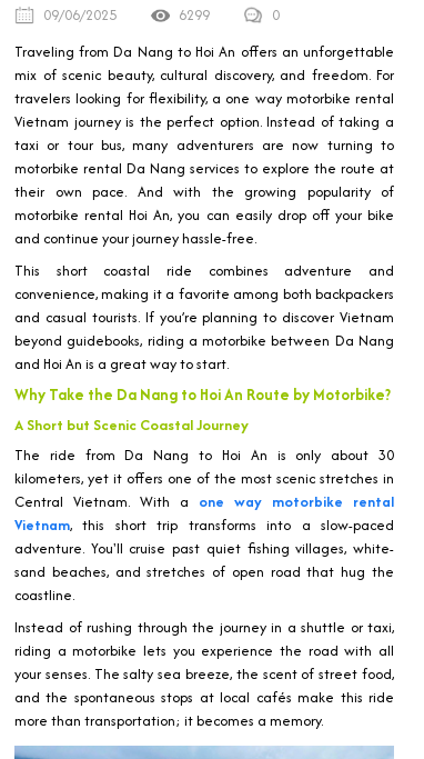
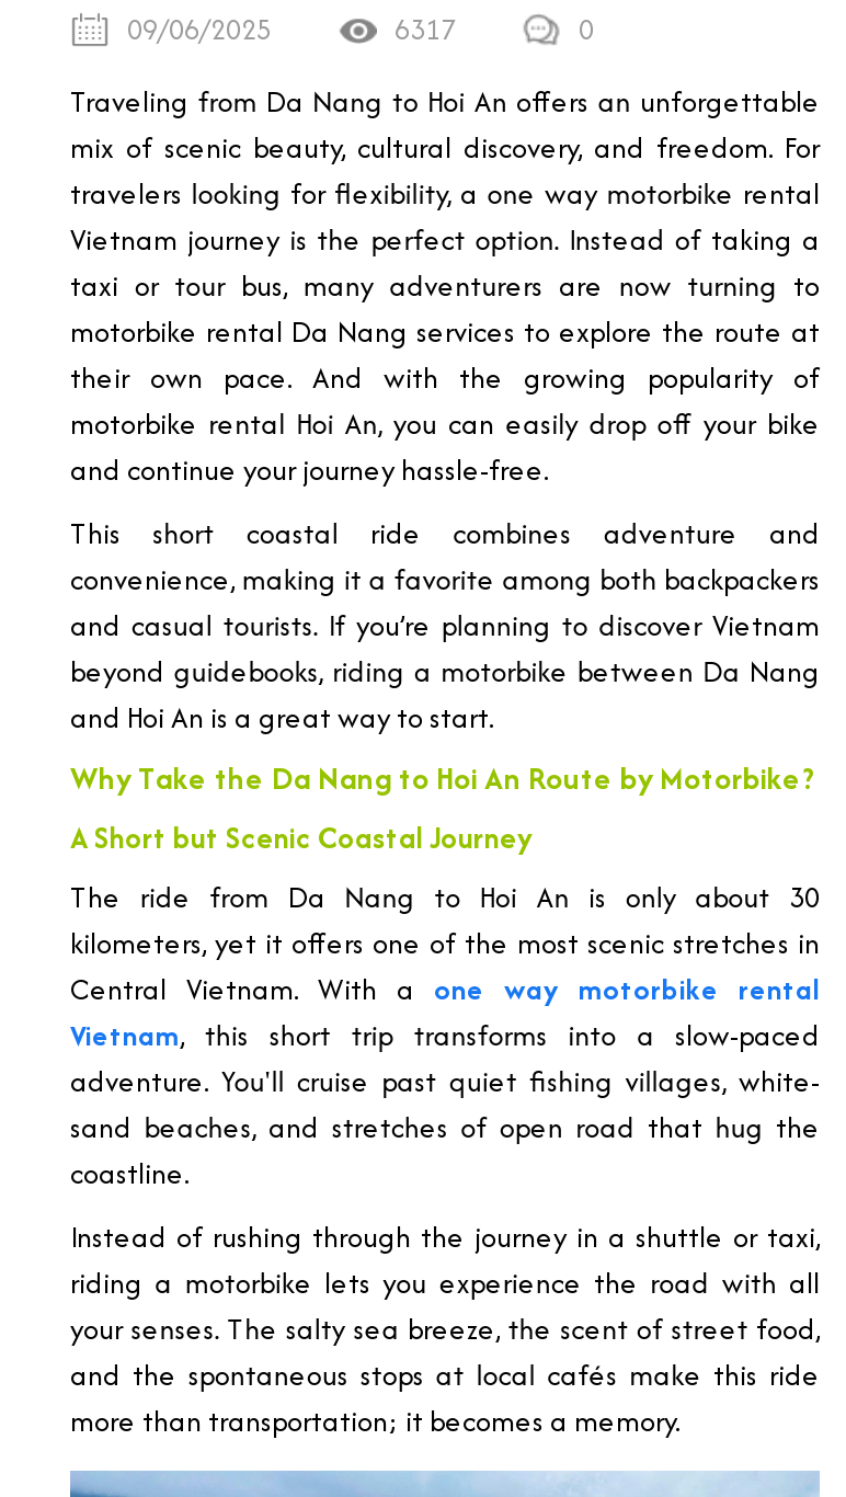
- 6299
+ 6317
